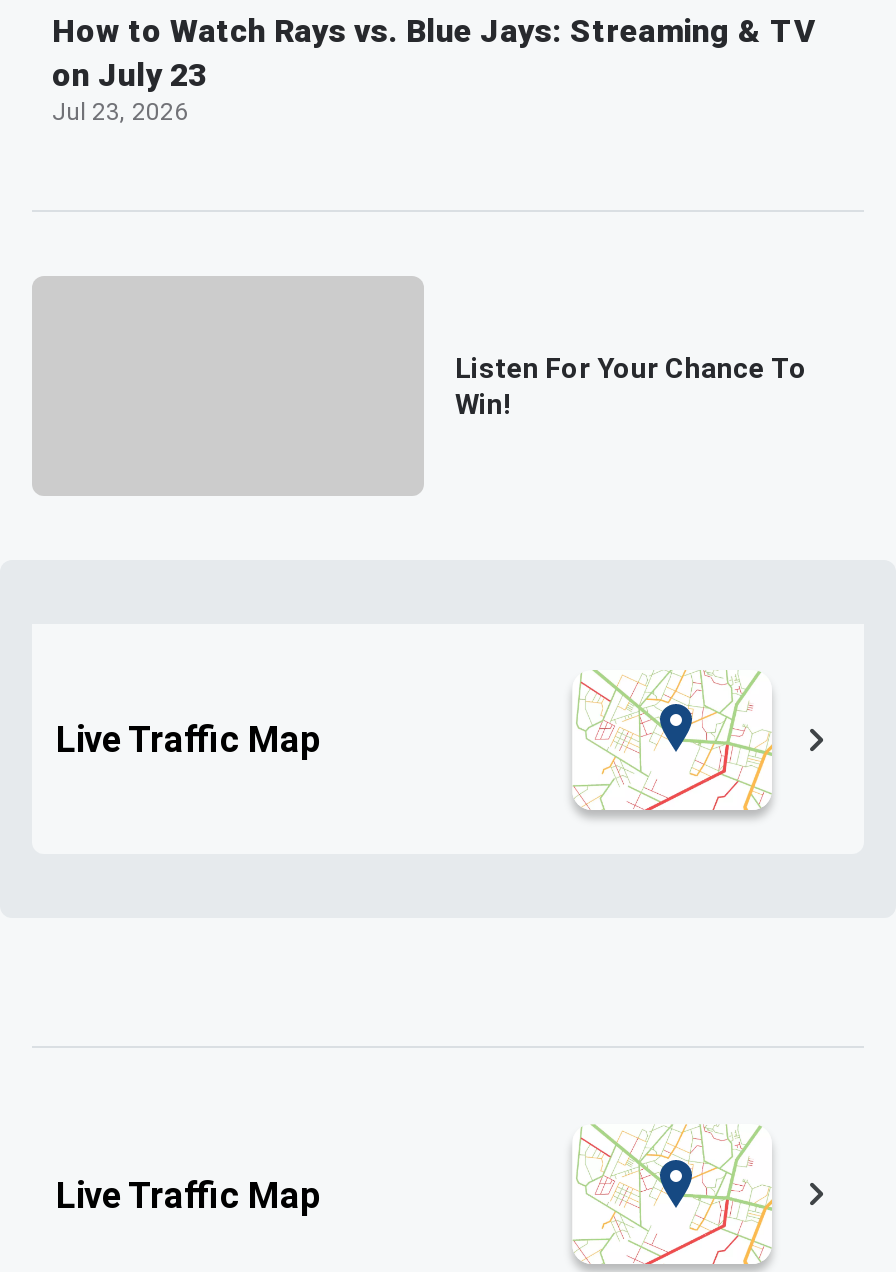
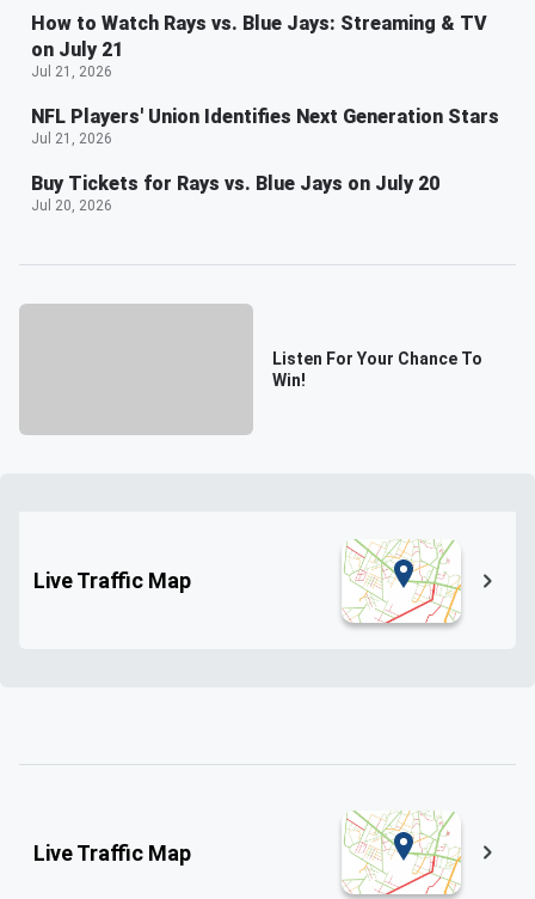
- on July 23
- Jul 23, 2026
+ on July 21
+ Jul 21, 2026
+ NFL Players' Union Identifies Next Generation Stars
+ Jul 21, 2026
+ Buy Tickets for Rays vs. Blue Jays on July 20
+ Jul 20, 2026
